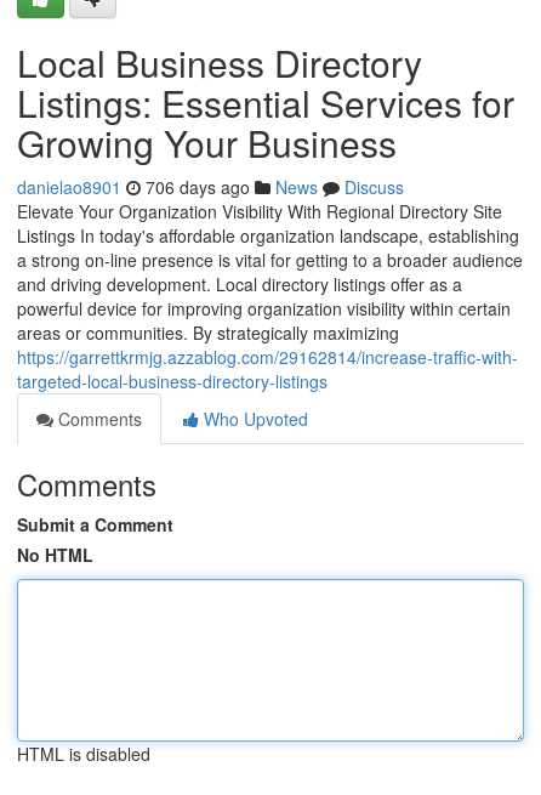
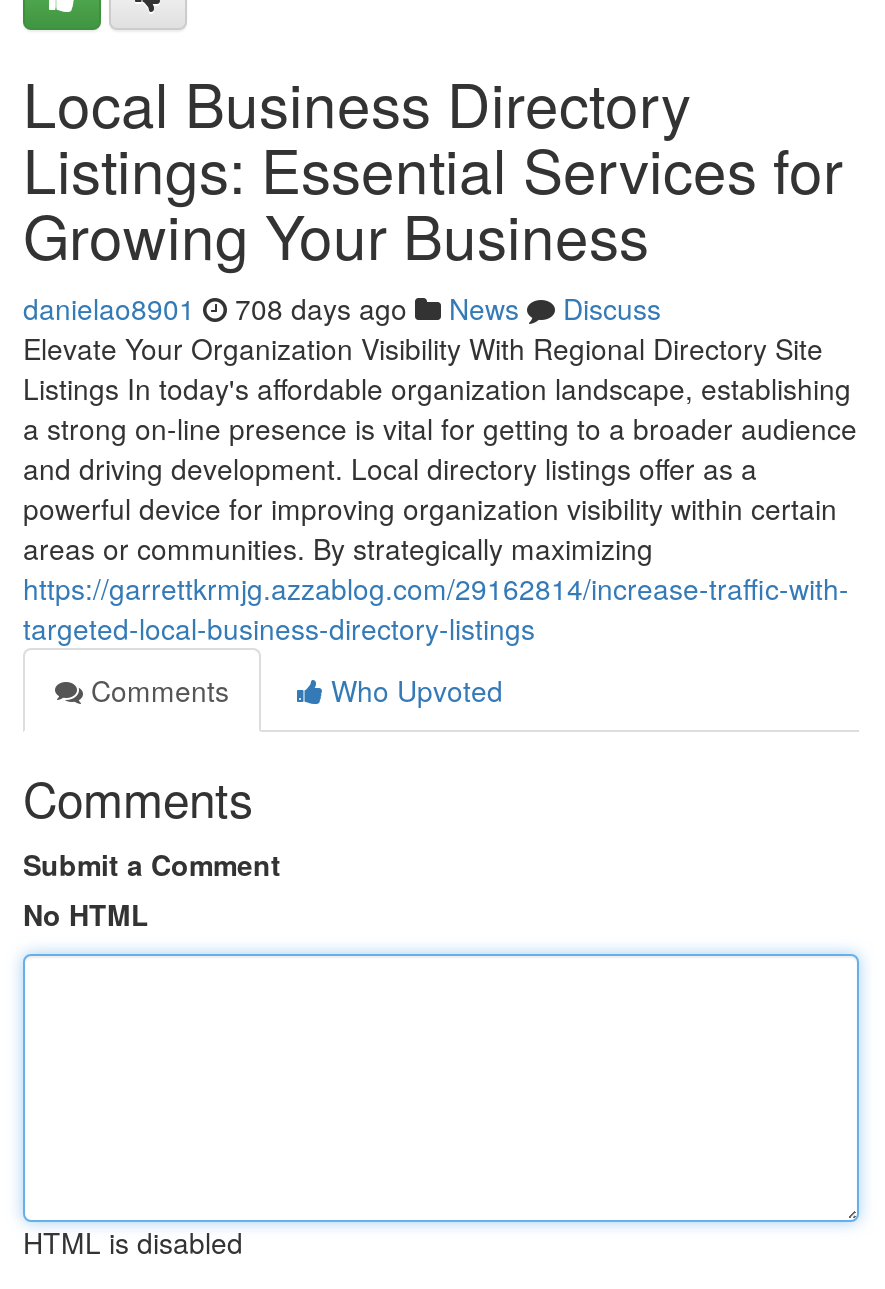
- danielao8901 706 days ago News Discuss
+ danielao8901 708 days ago News Discuss
